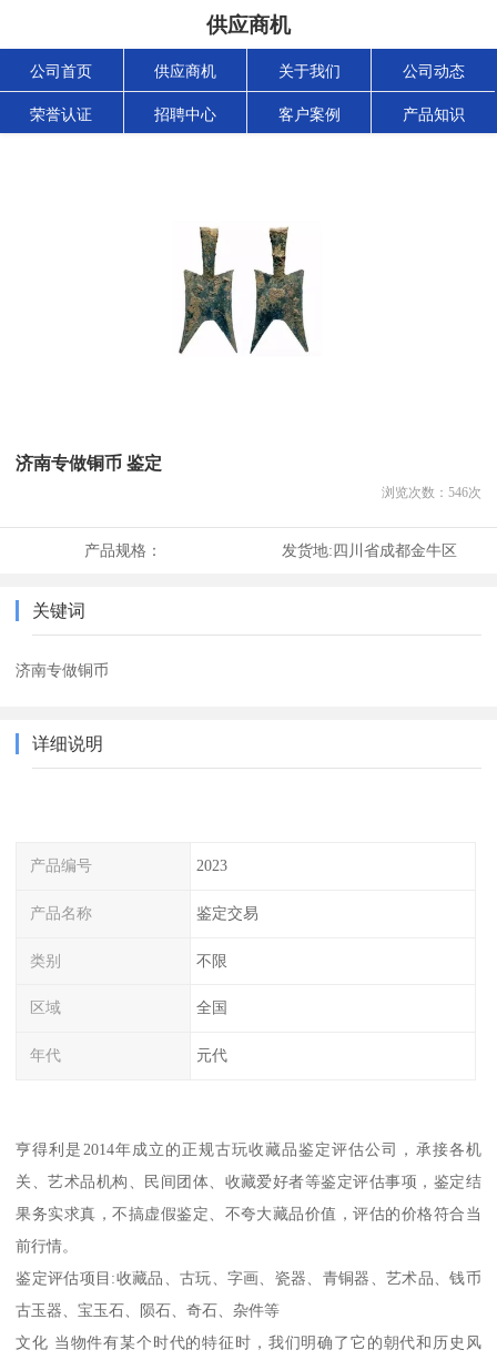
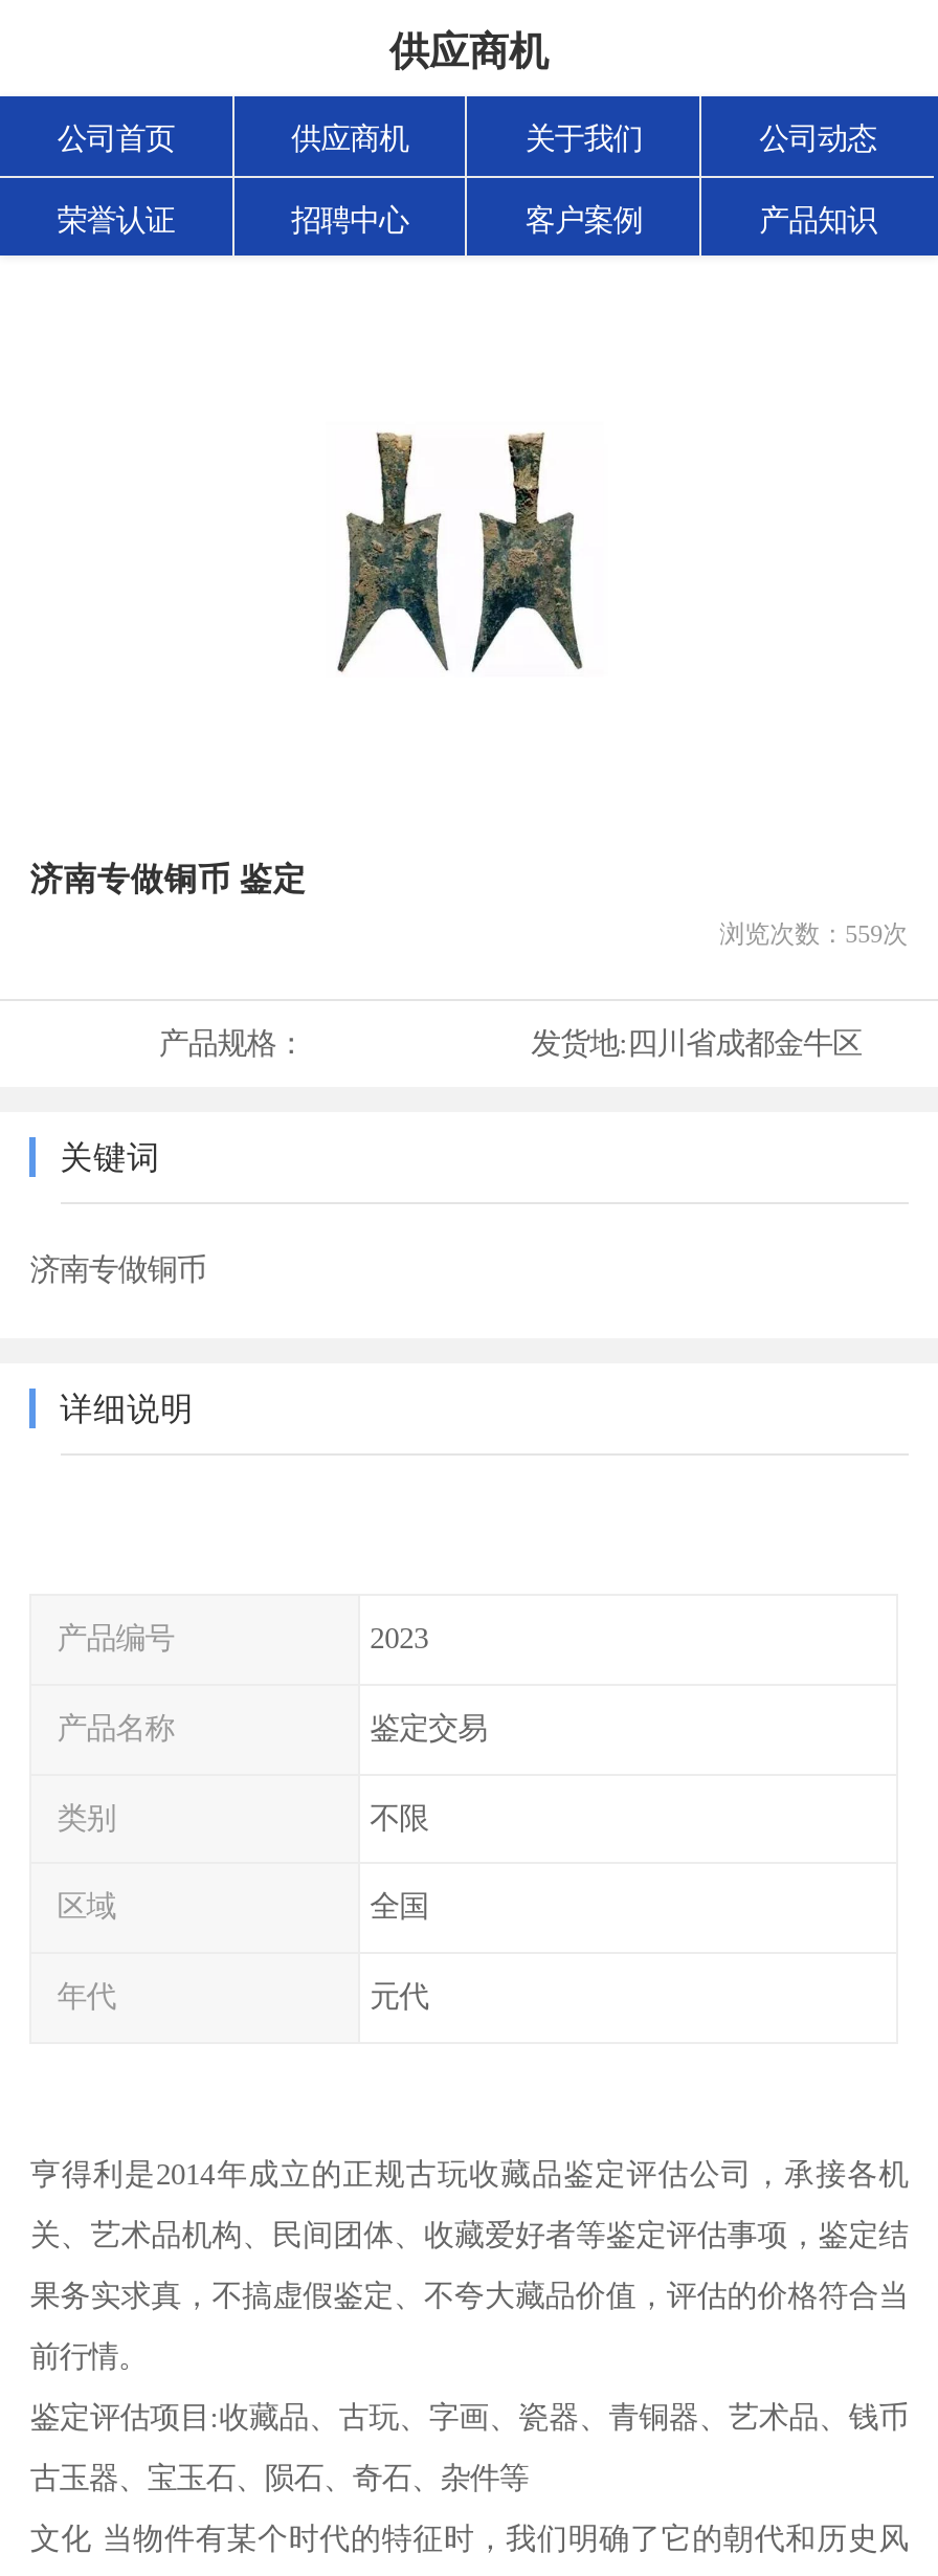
- 浏览次数：546次
+ 浏览次数：559次
